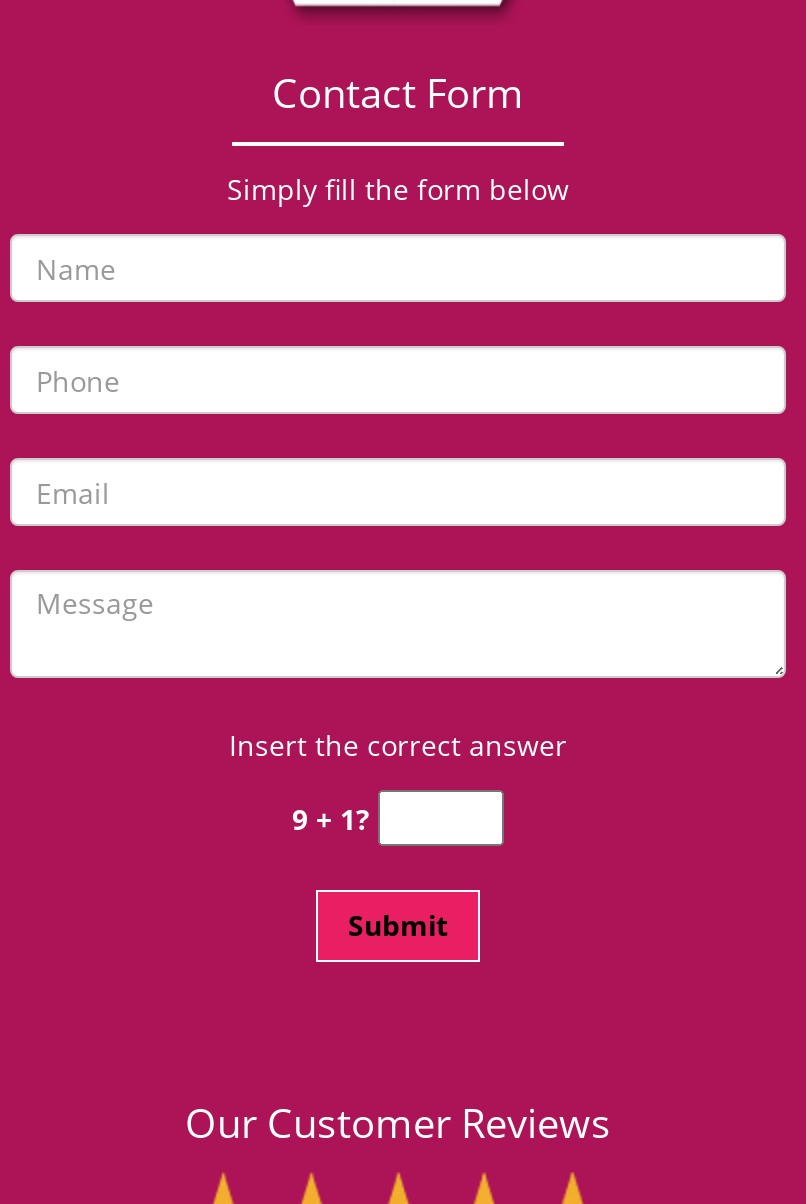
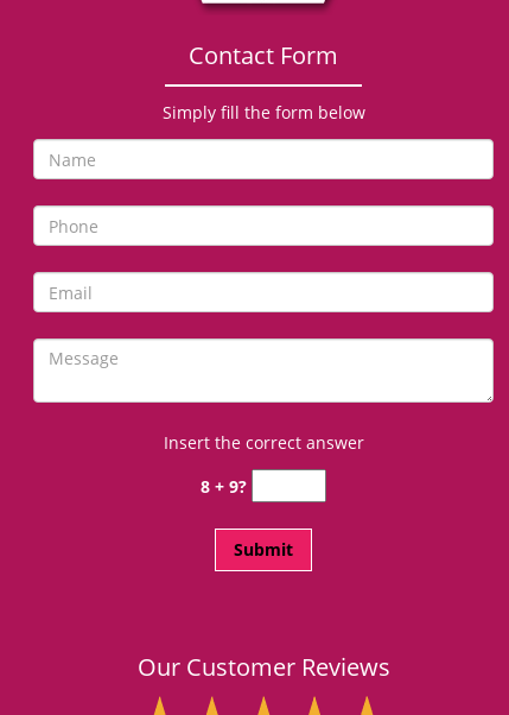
- 9 + 1?
+ 8 + 9?
